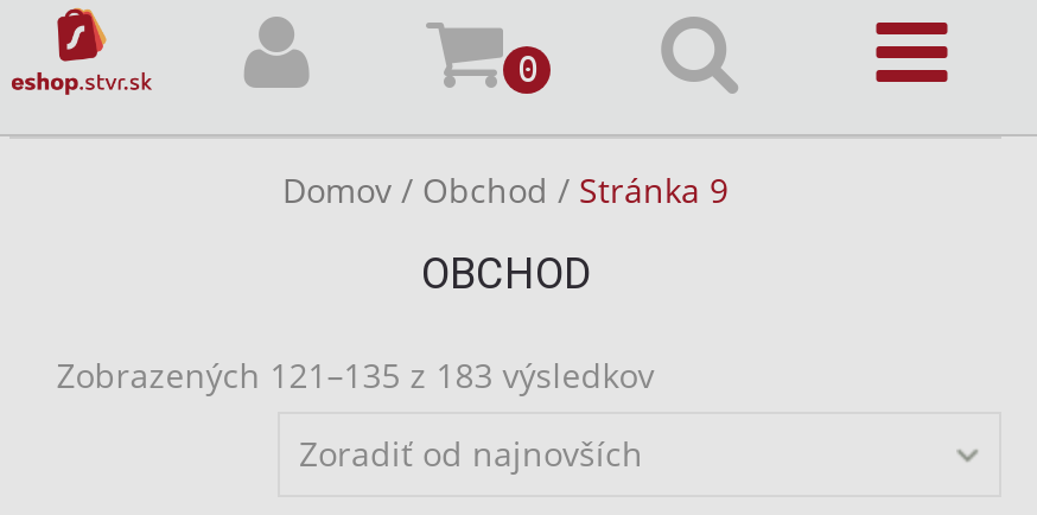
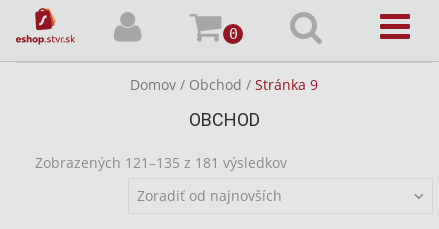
- Zobrazených 121–135 z 183 výsledkov
+ Zobrazených 121–135 z 181 výsledkov
